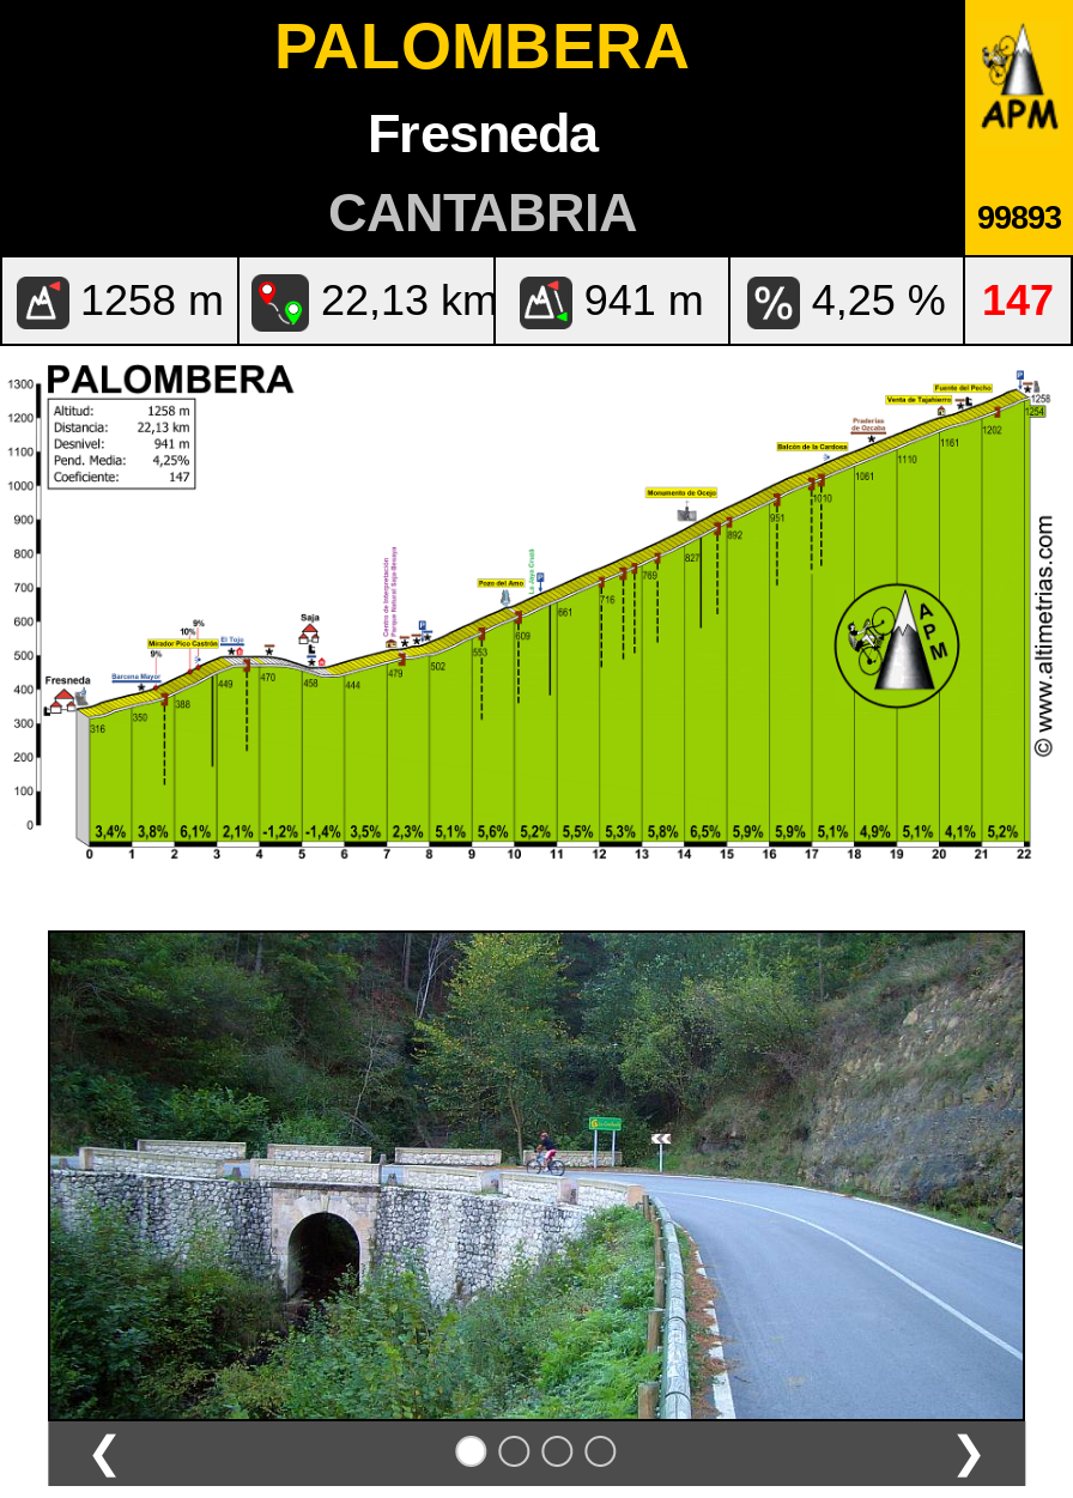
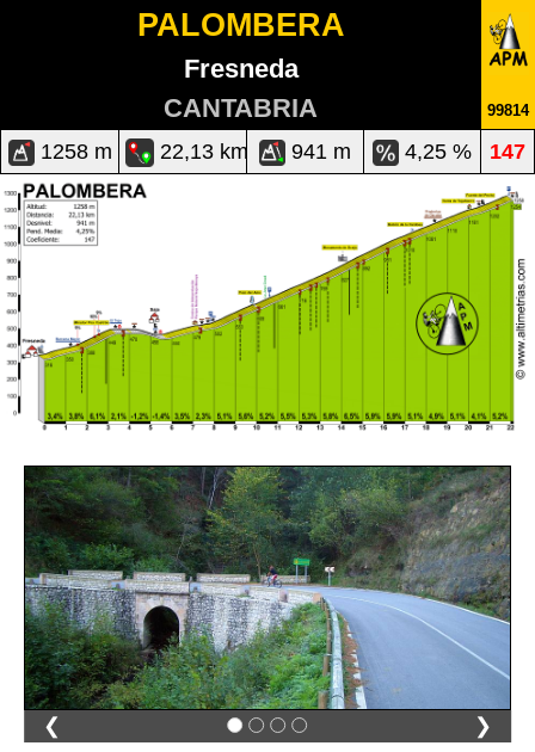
- 99893
+ 99814
